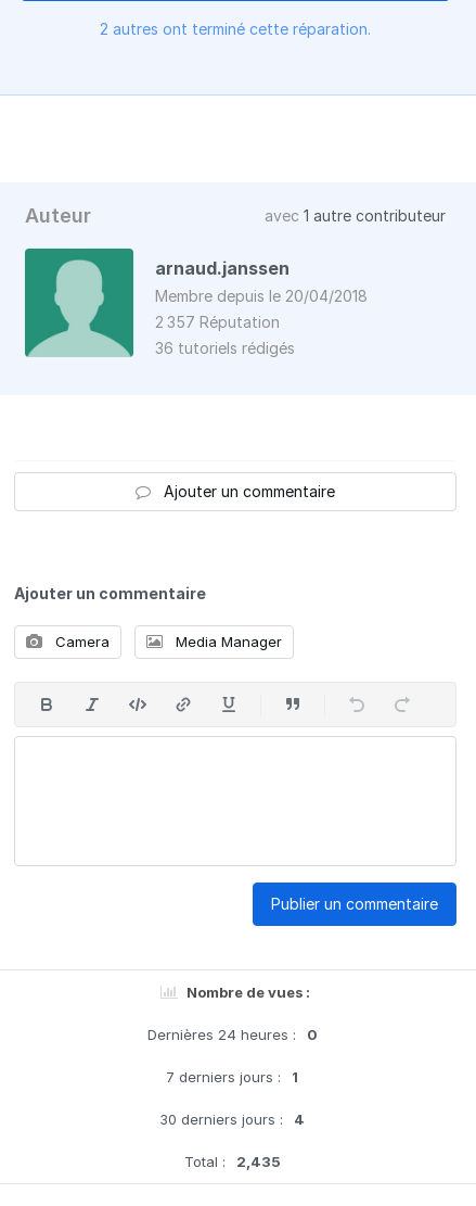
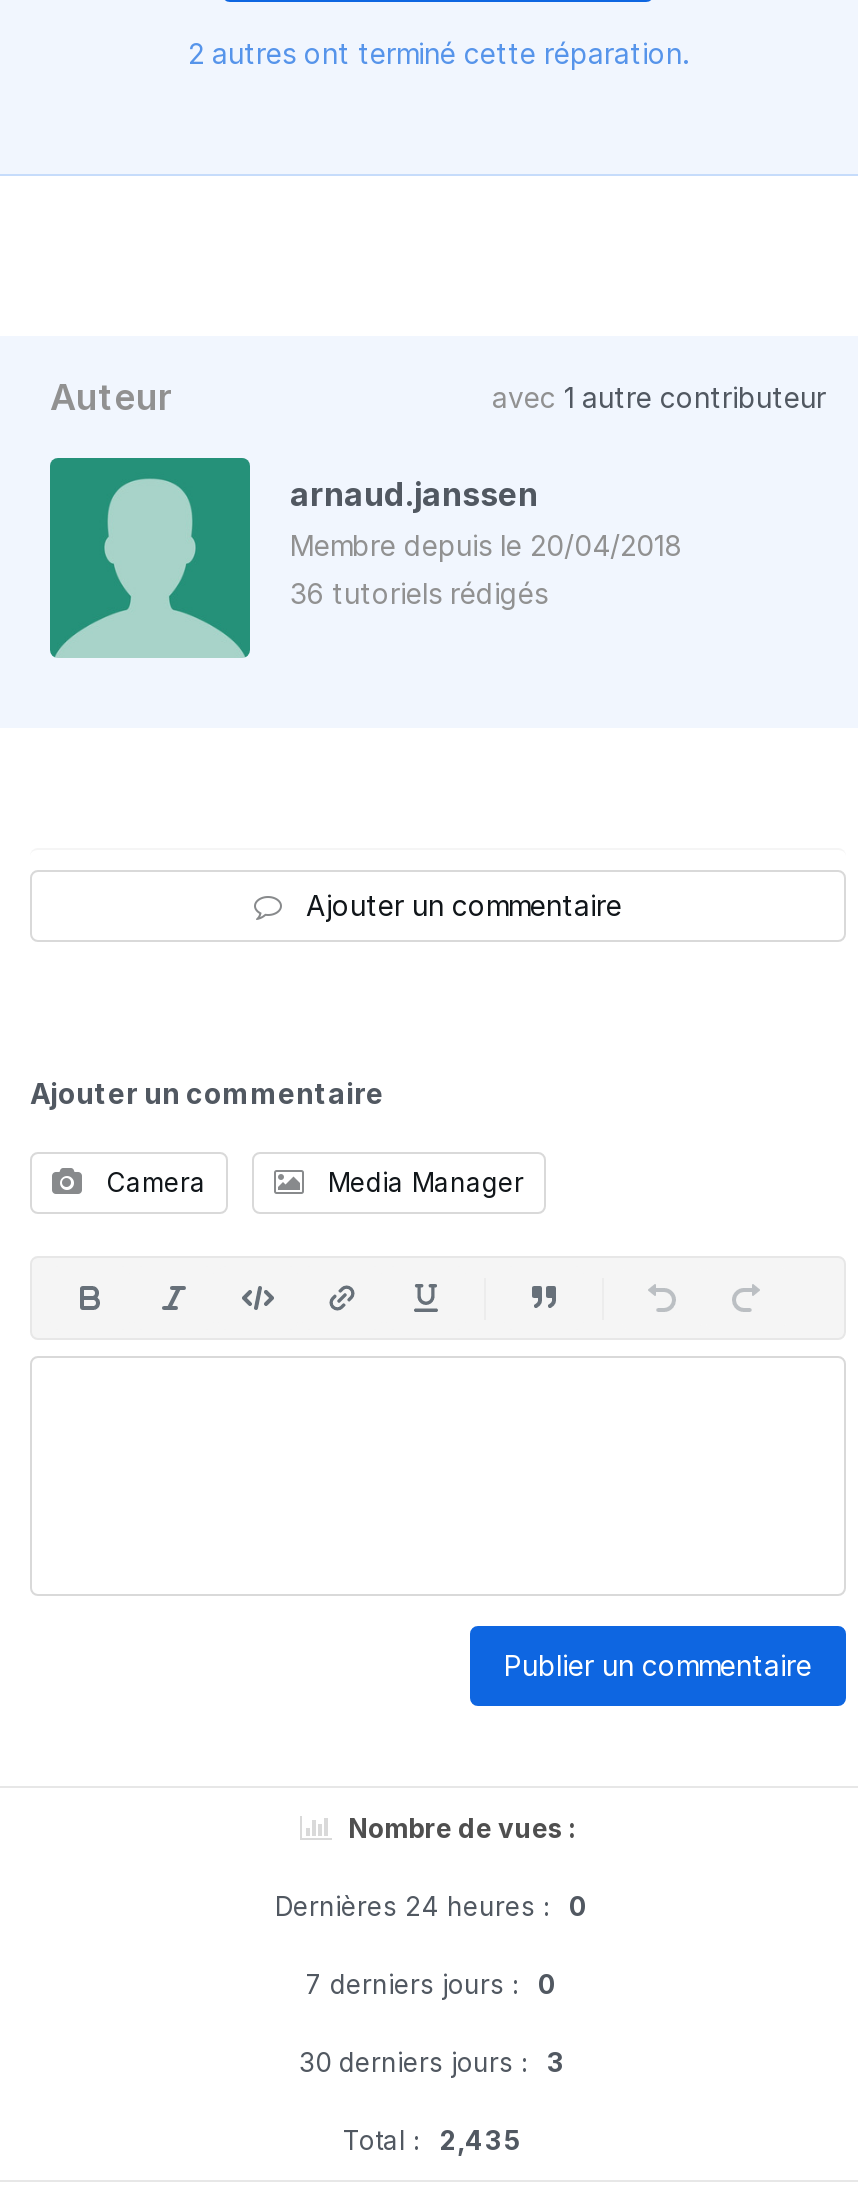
- 2 357 Réputation

moved up: 36 tutoriels rédigés

- 7 derniers jours : 1
+ 7 derniers jours : 0

- 30 derniers jours : 4
+ 30 derniers jours : 3
